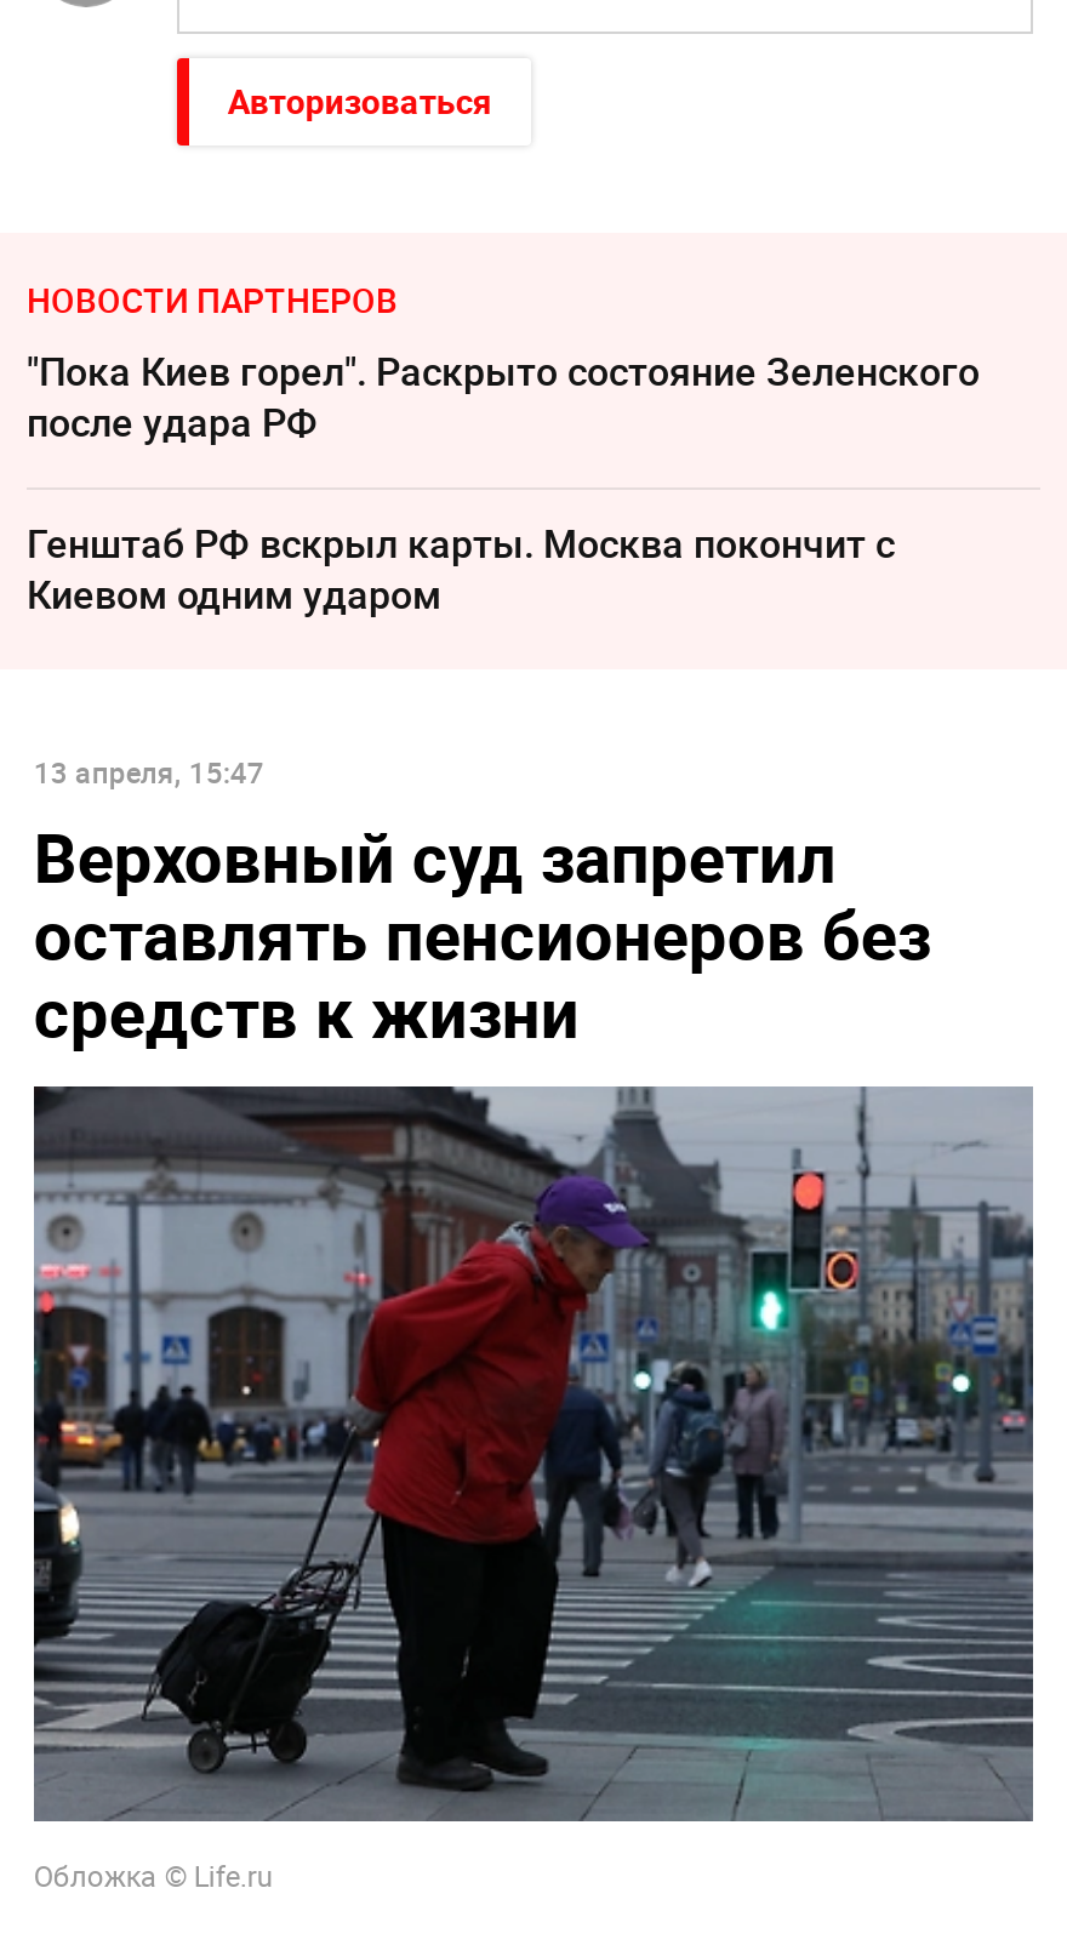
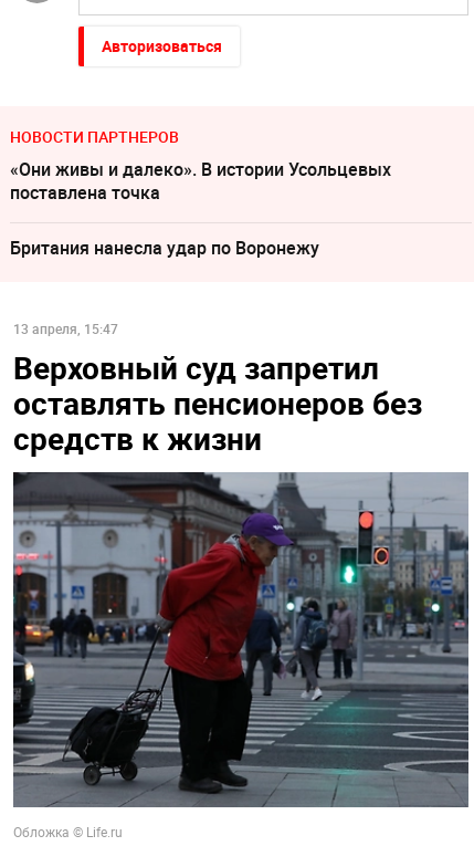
- "Пока Киев горел". Раскрыто состояние Зеленского
- после удара РФ
+ «Они живы и далеко». В истории Усольцевых
+ поставлена точка

- Генштаб РФ вскрыл карты. Москва покончит с
- Киевом одним ударом
+ Британия нанесла удар по Воронежу
